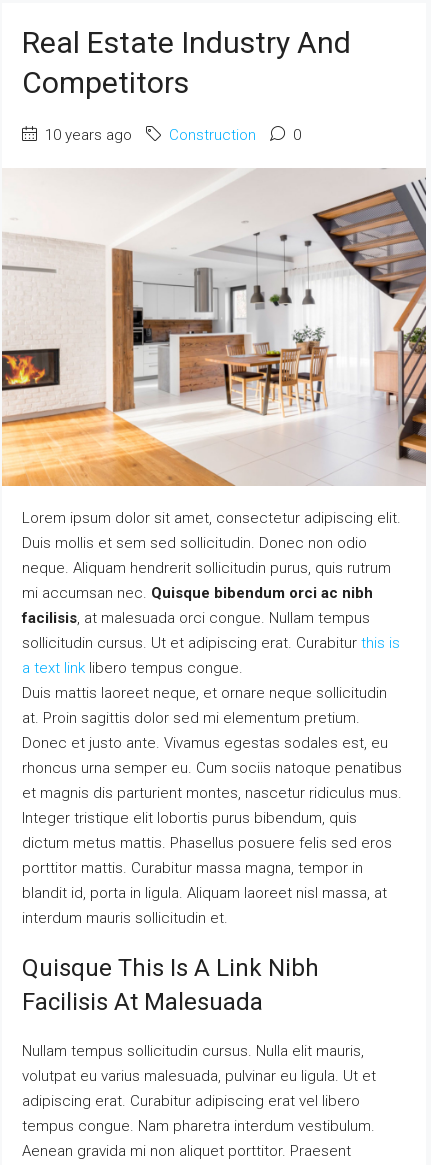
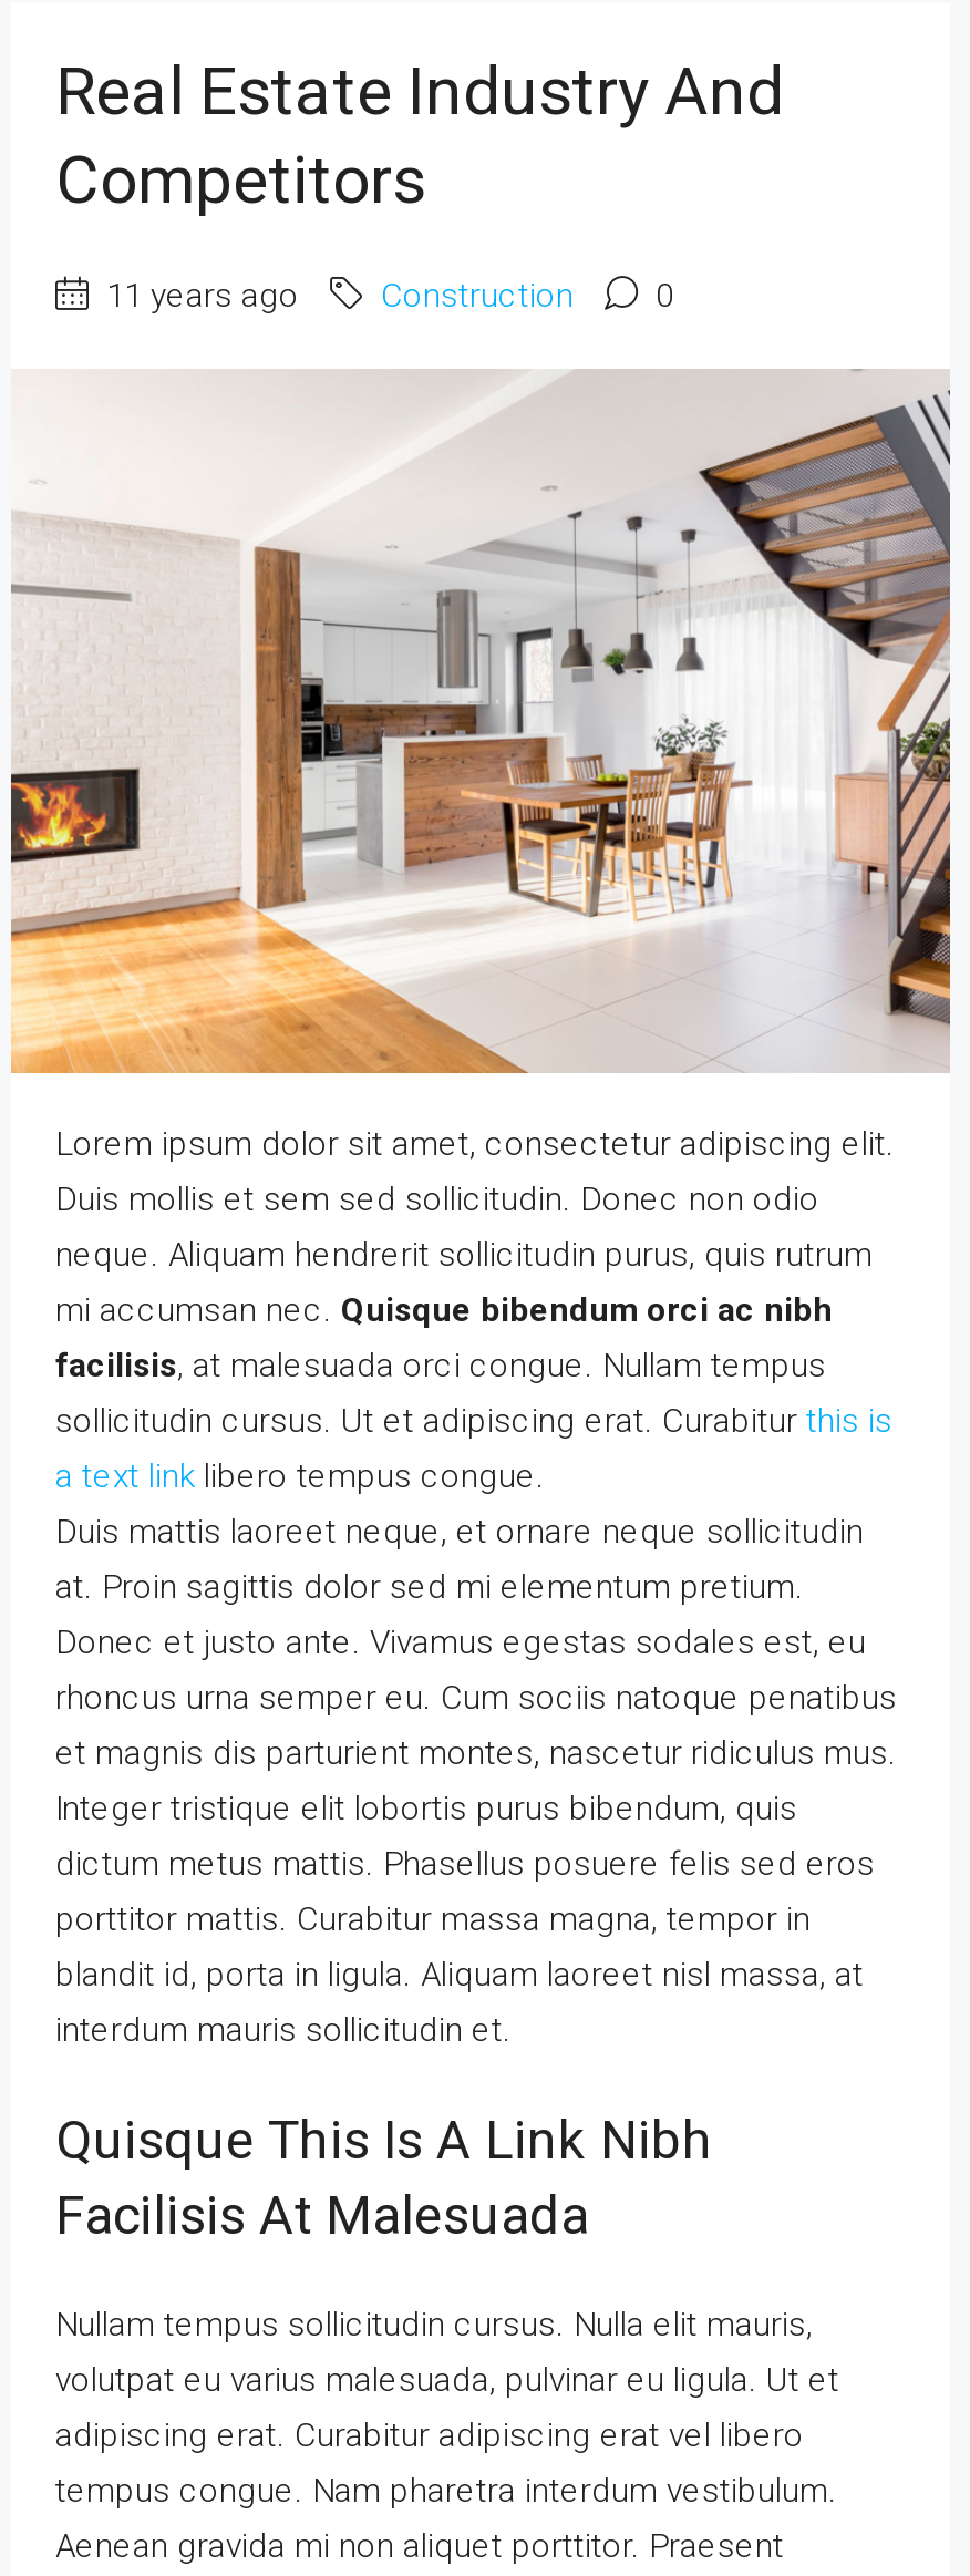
- 10 years ago
+ 11 years ago
